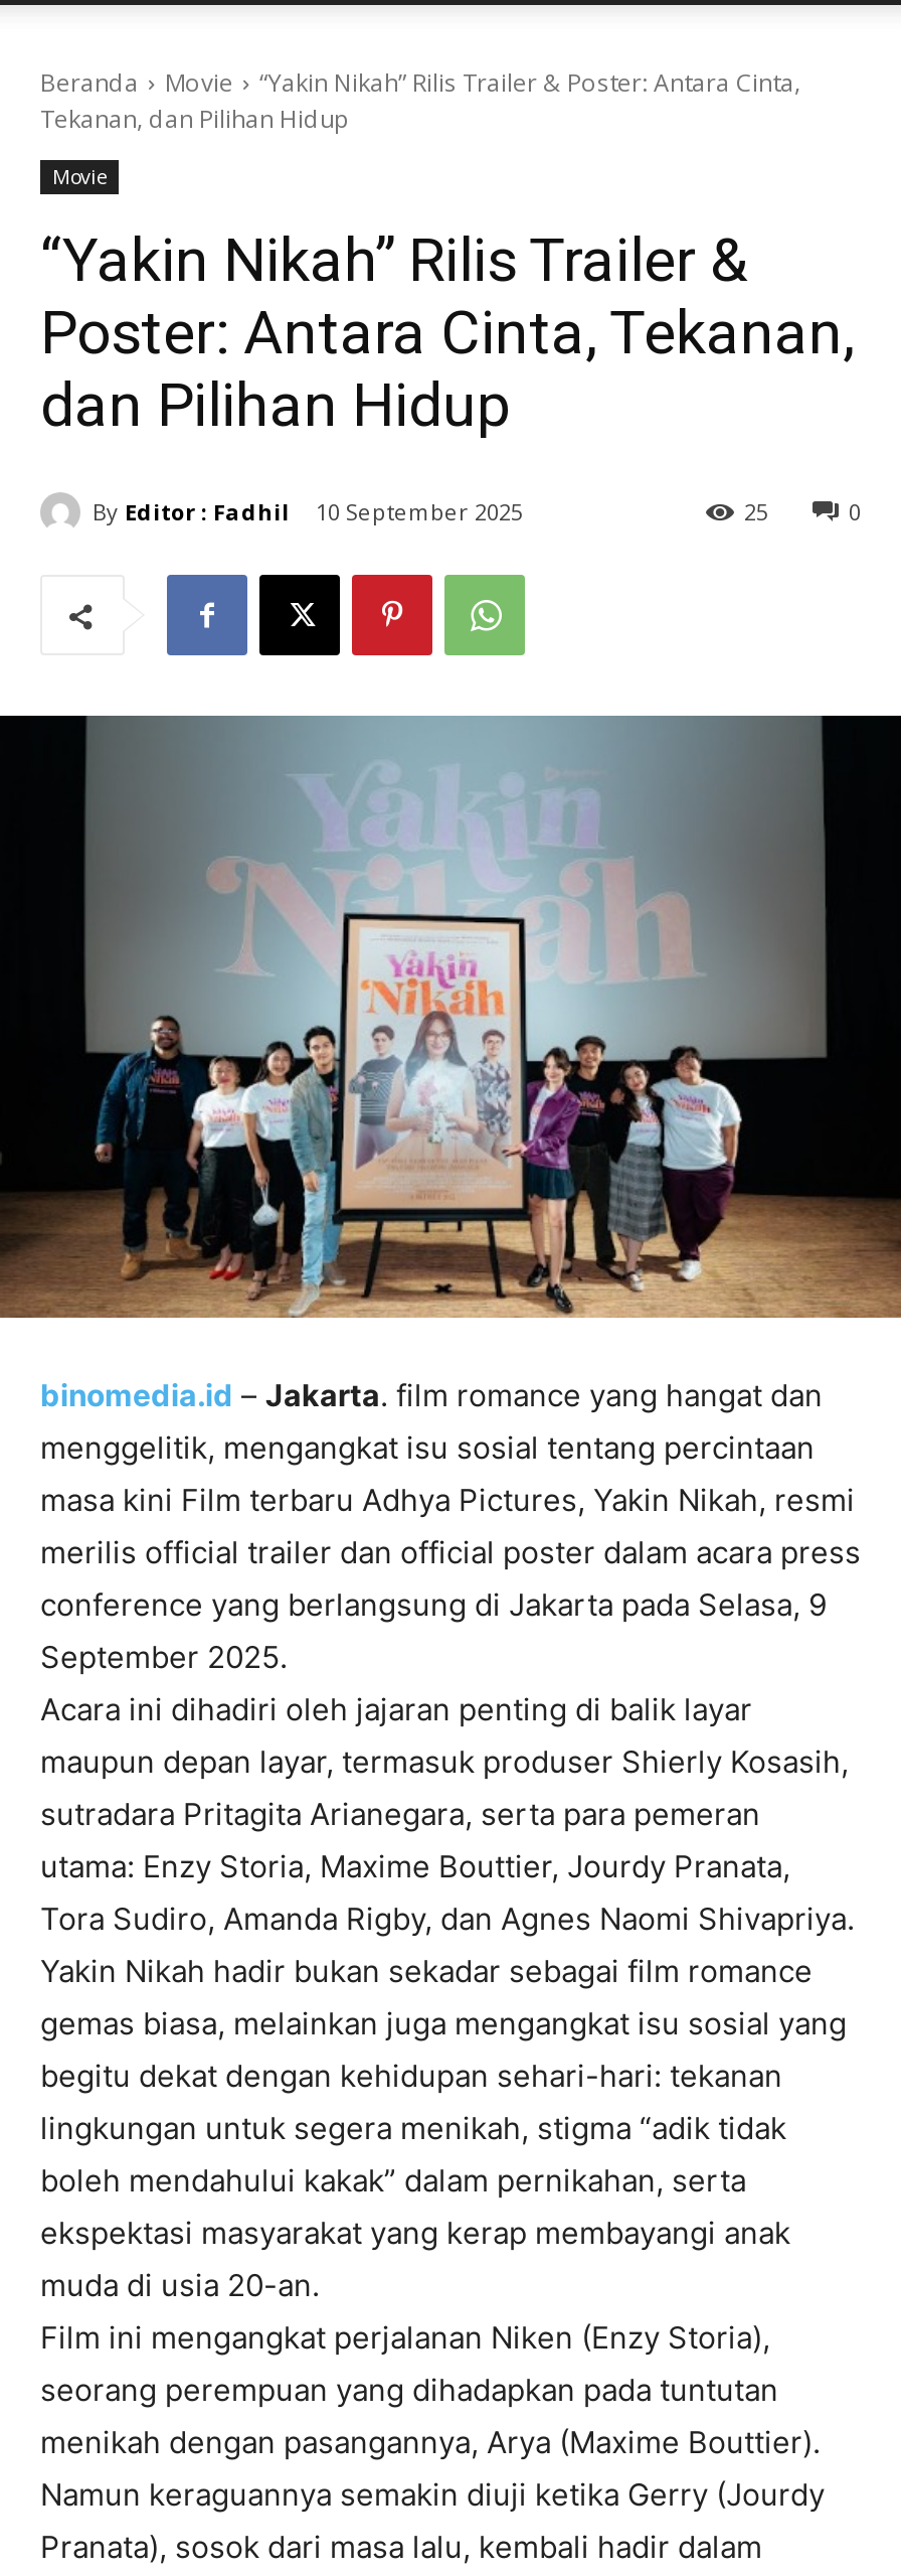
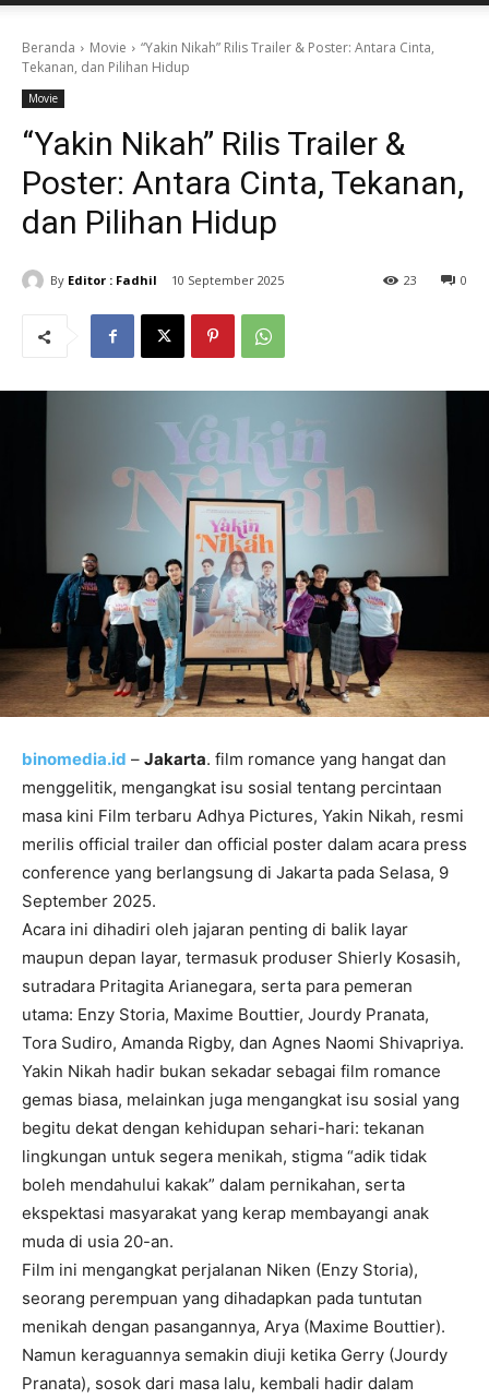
- 25
+ 23
